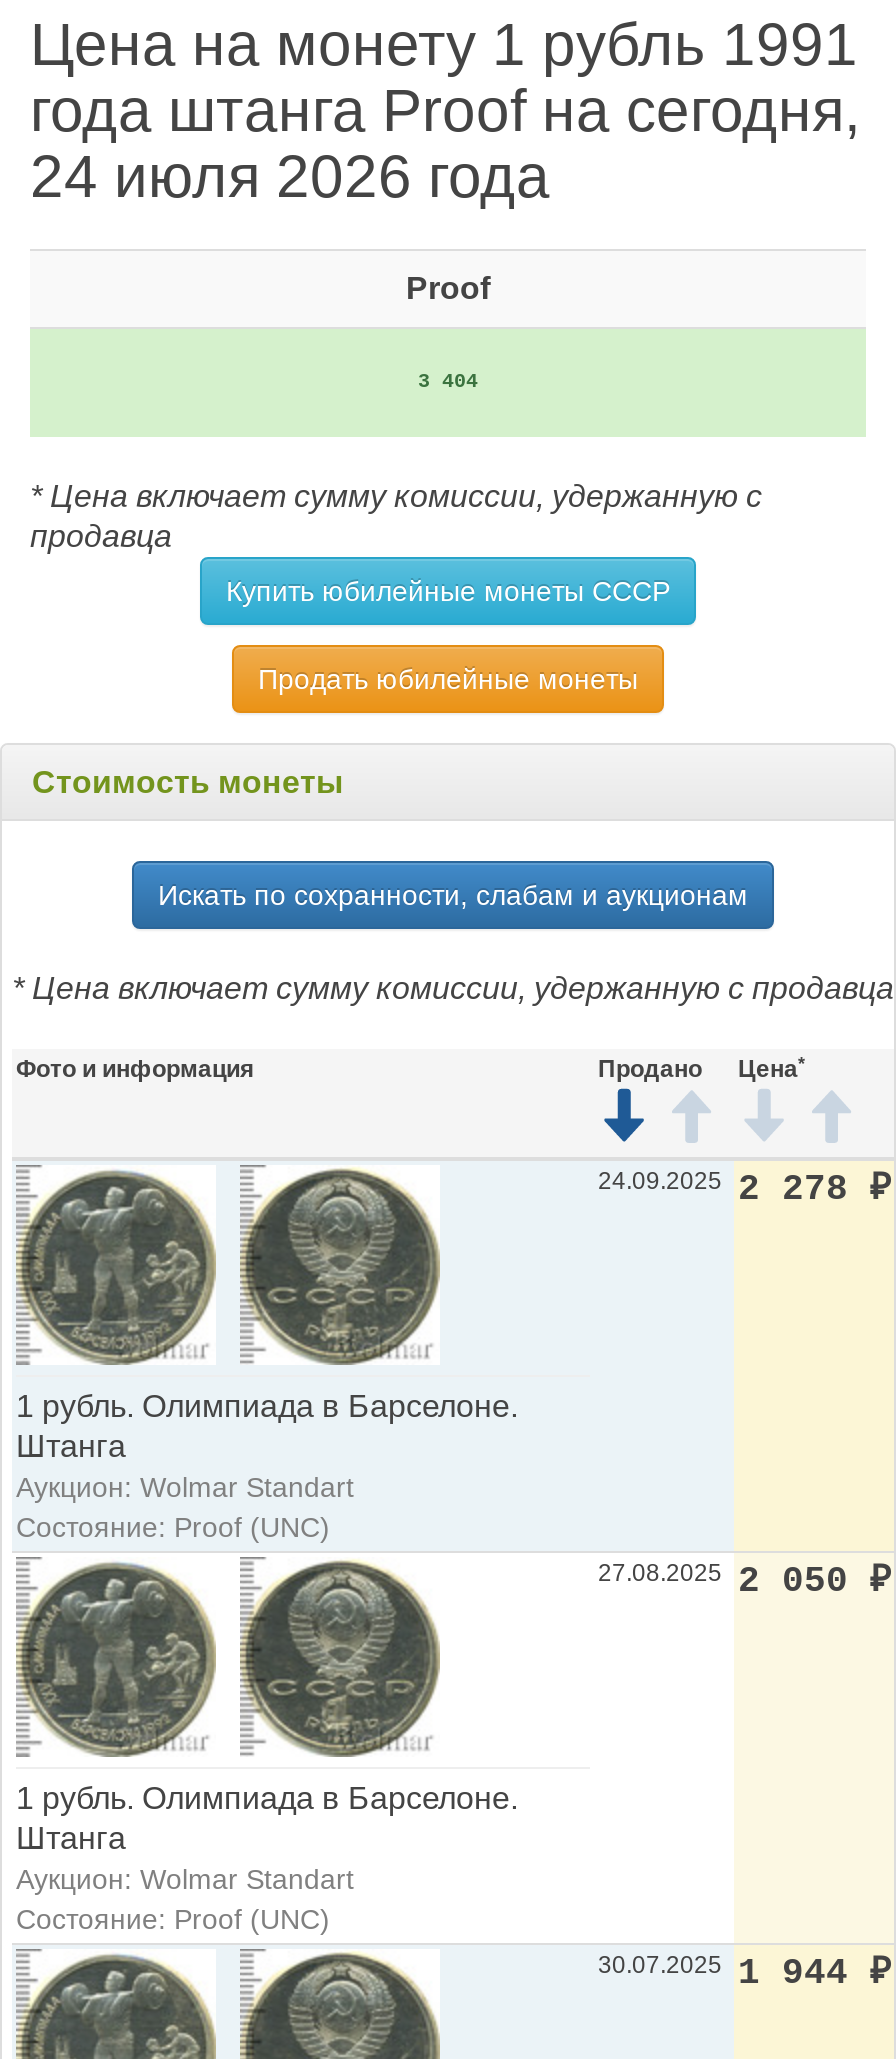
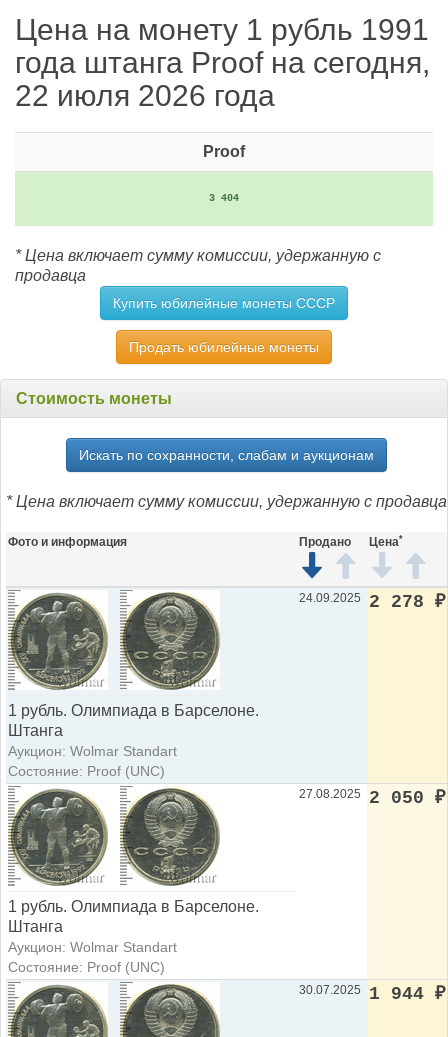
- 24 июля 2026 года
+ 22 июля 2026 года
